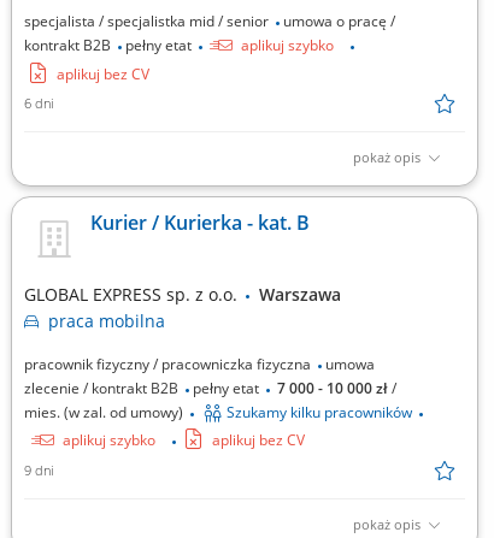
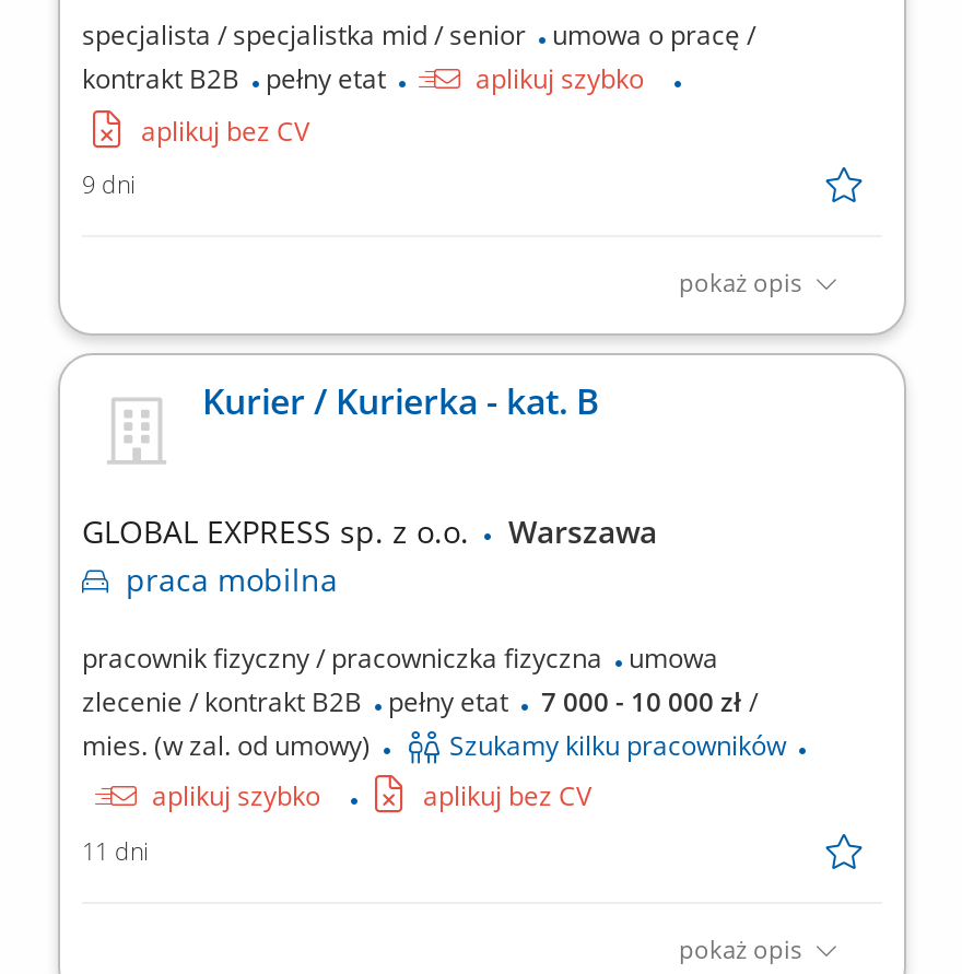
- 6 dni
+ 9 dni

- 9 dni
+ 11 dni
